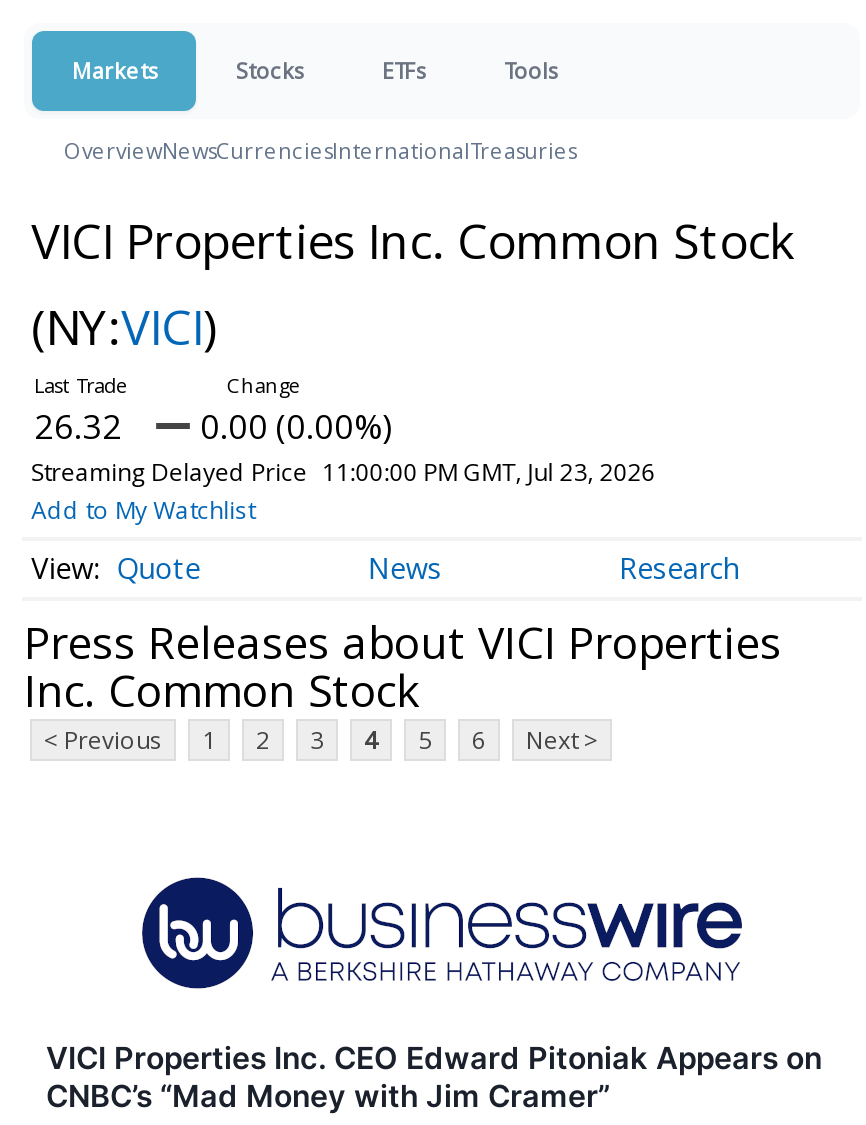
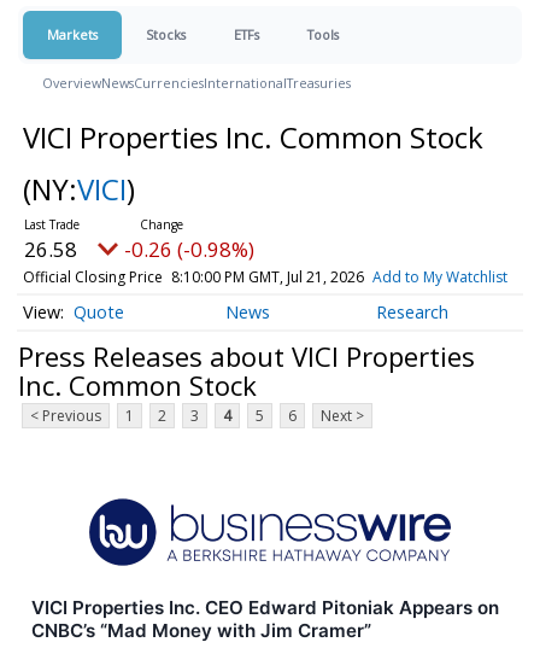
- 26.32
- 0.00 (0.00%)
- Streaming Delayed Price 11:00:00 PM GMT, Jul 23, 2026
- Add to My Watchlist
+ 26.58
+ -0.26 (-0.98%)
+ Official Closing Price 8:10:00 PM GMT, Jul 21, 2026 Add to My Watchlist
